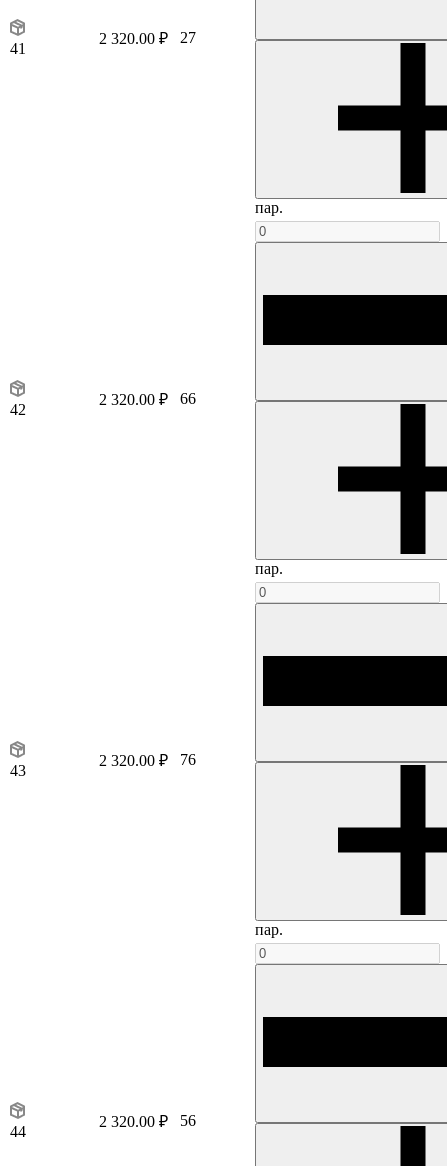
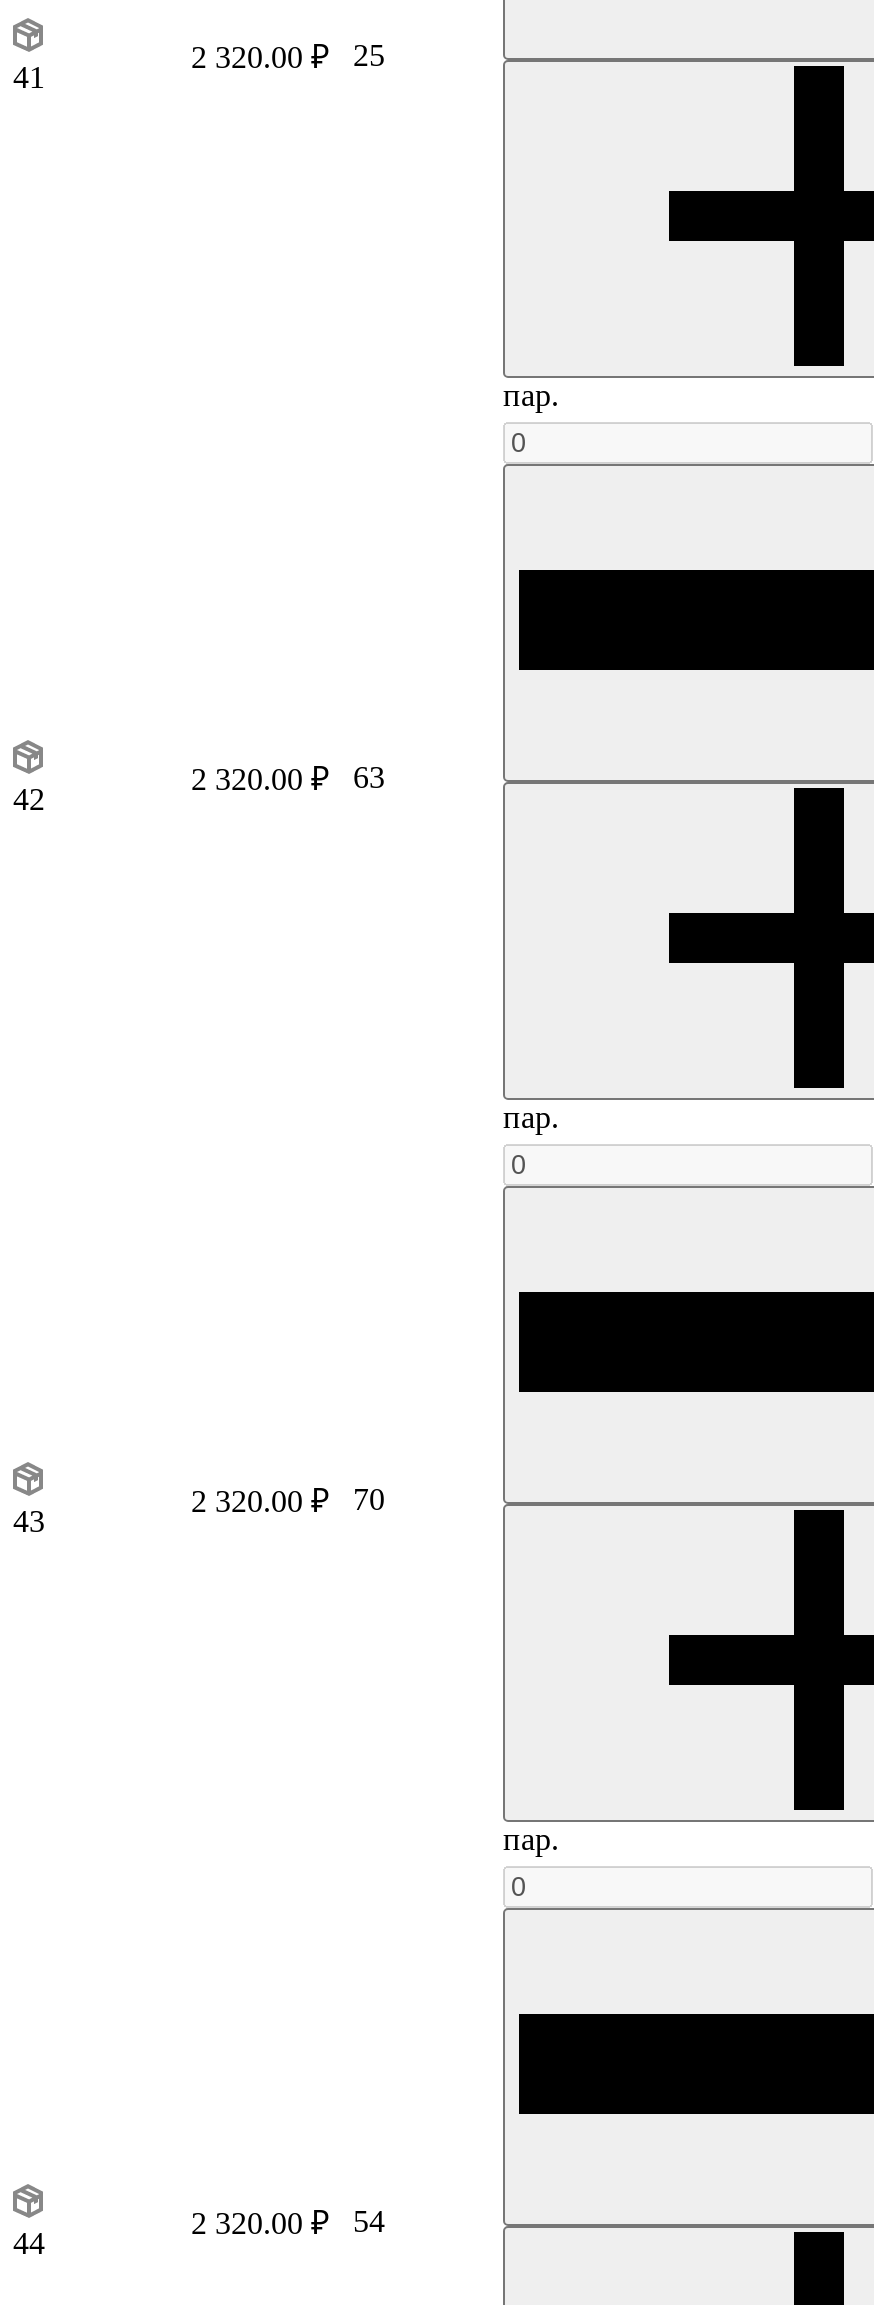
- 2 320.00 ₽ 27
+ 2 320.00 ₽ 25

- 2 320.00 ₽ 66
+ 2 320.00 ₽ 63

- 2 320.00 ₽ 76
+ 2 320.00 ₽ 70

- 2 320.00 ₽ 56
+ 2 320.00 ₽ 54
